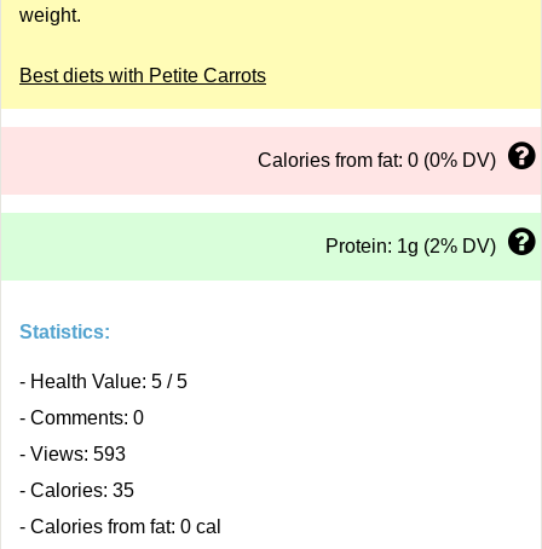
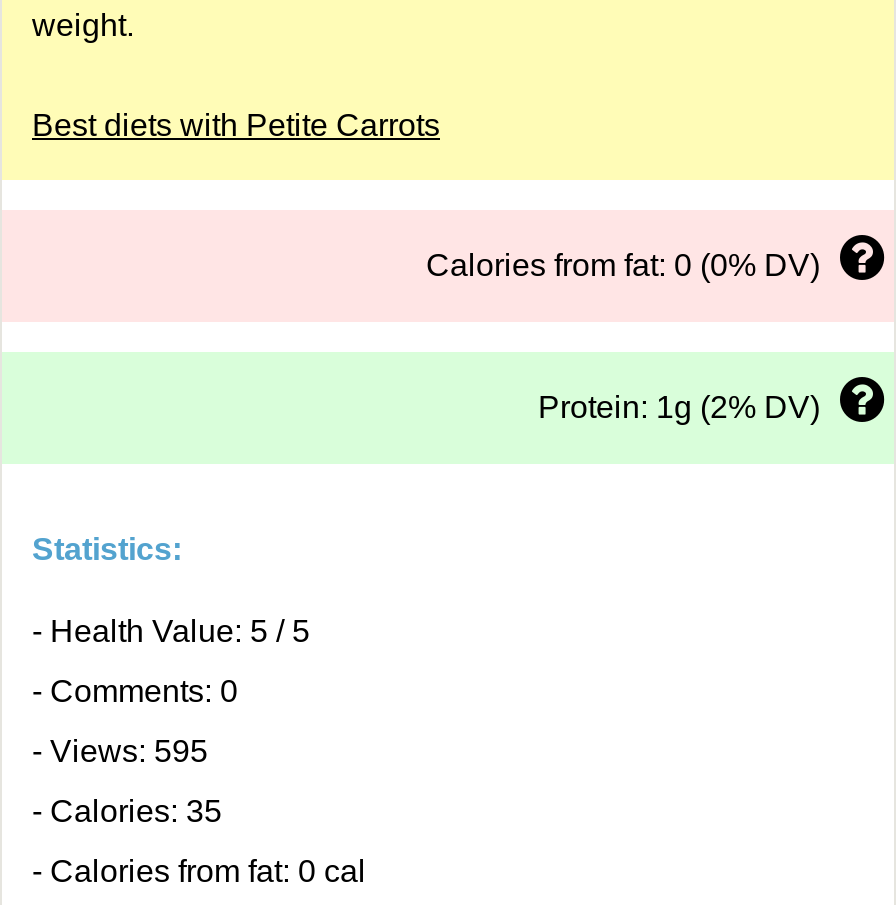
- - Views: 593
+ - Views: 595
